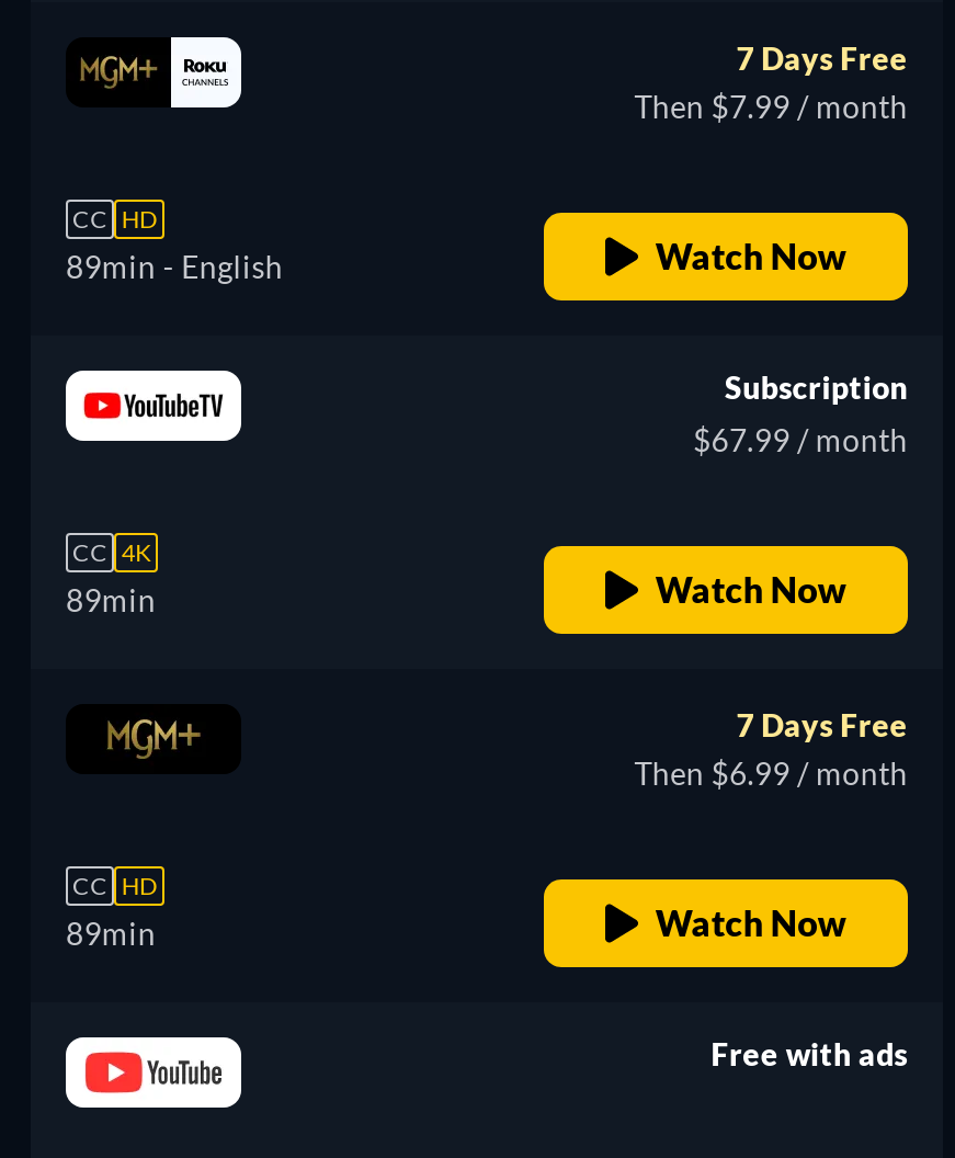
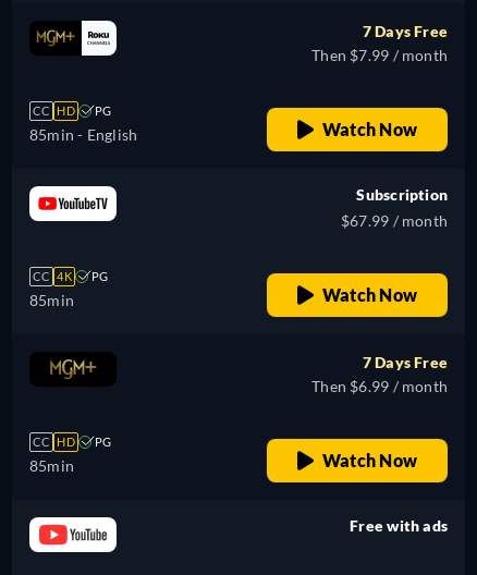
- 89min - English
+ PG
+ 85min - English

- 89min
+ PG
+ 85min

- 89min
+ PG
+ 85min
